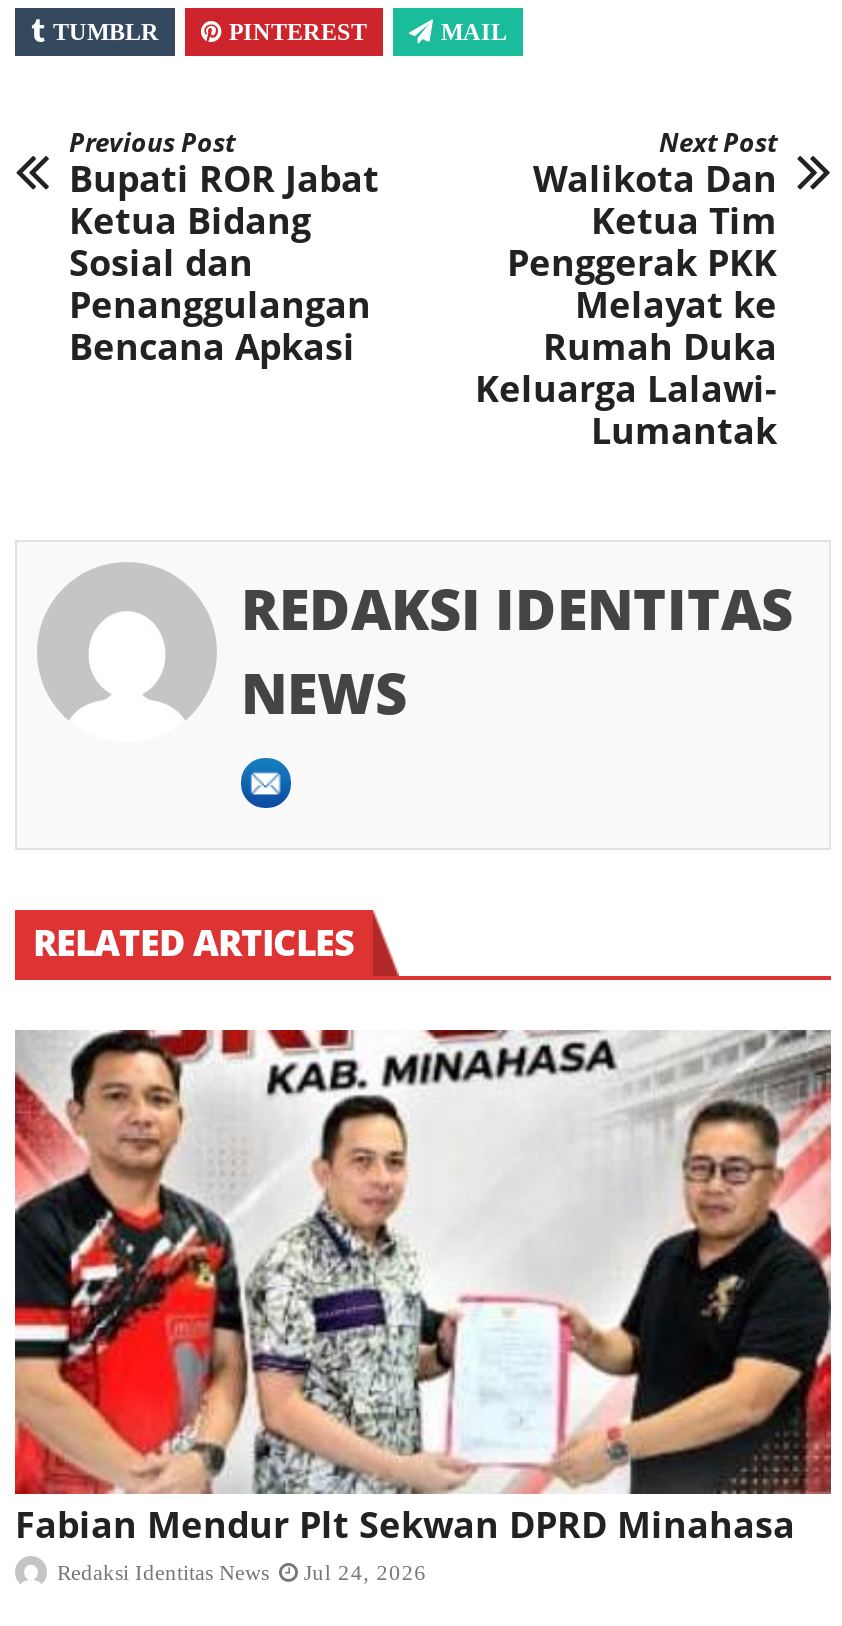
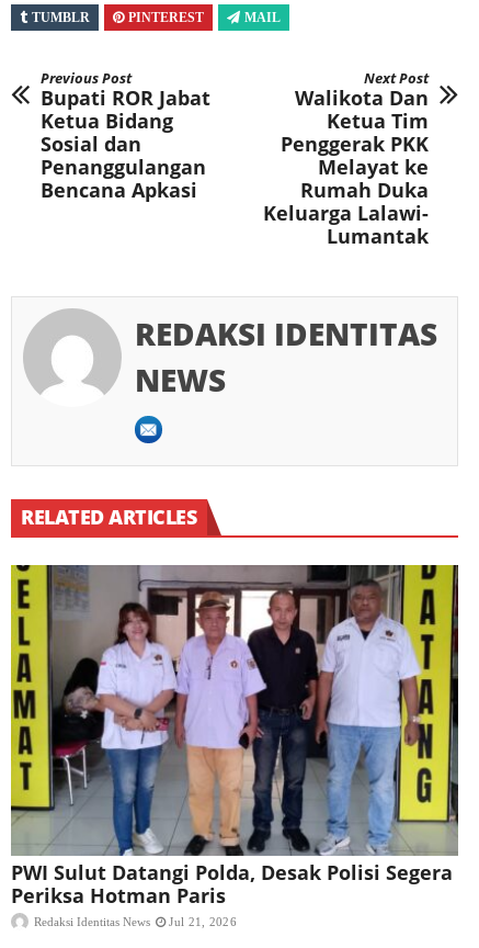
- [image]
- Fabian Mendur Plt Sekwan DPRD Minahasa
+ [image]
+ PWI Sulut Datangi Polda, Desak Polisi Segera
+ Periksa Hotman Paris

- Redaksi Identitas News Jul 24, 2026
+ Redaksi Identitas News Jul 21, 2026
